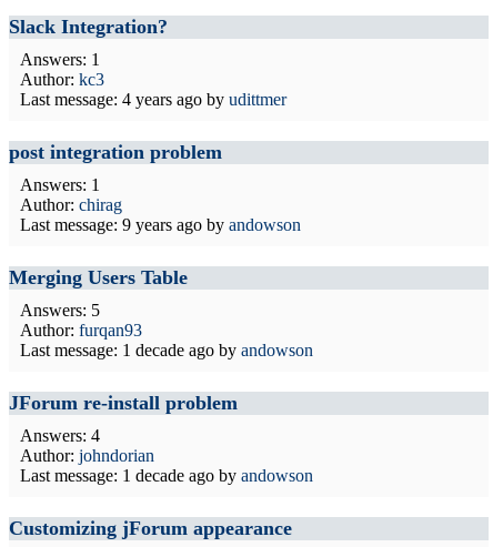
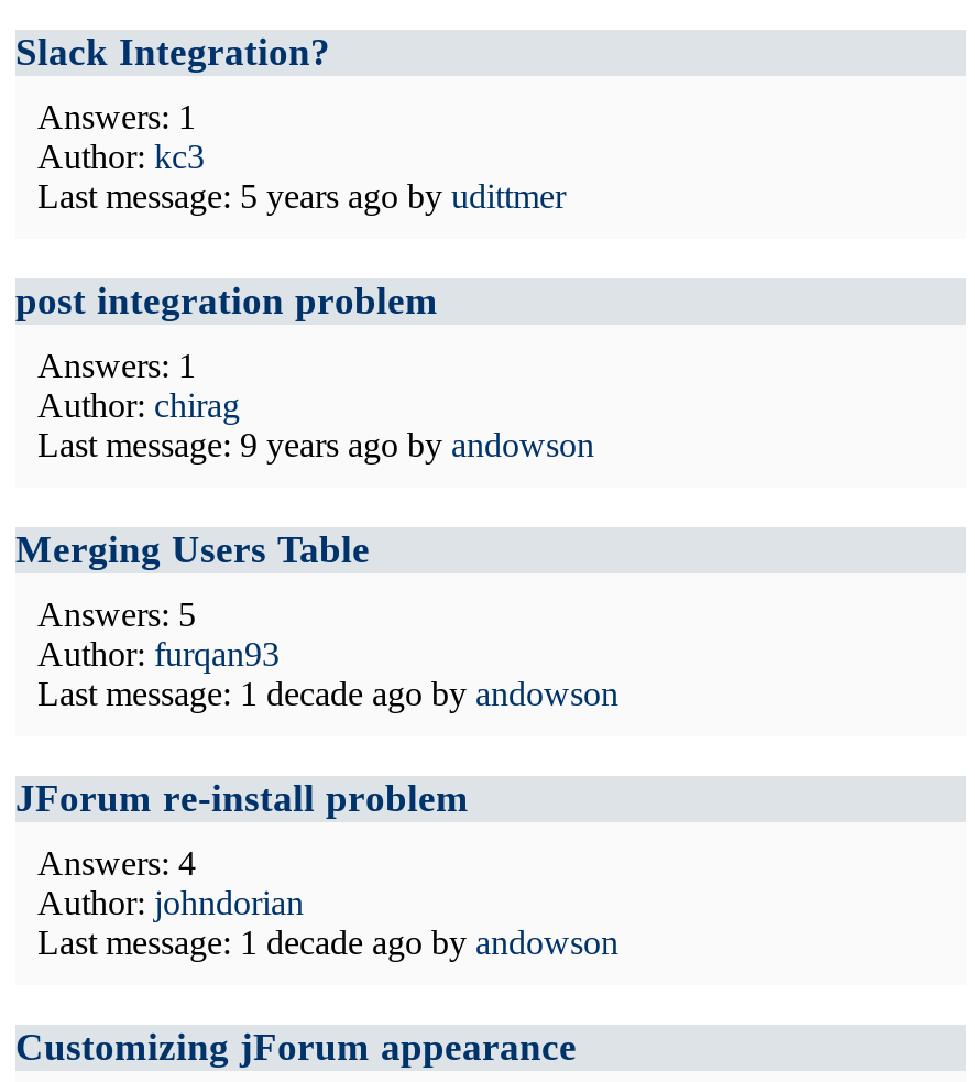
- Last message: 4 years ago by udittmer
+ Last message: 5 years ago by udittmer
